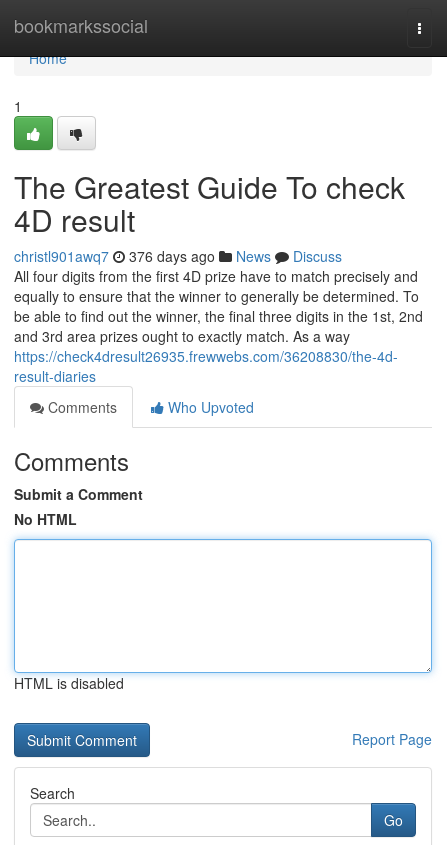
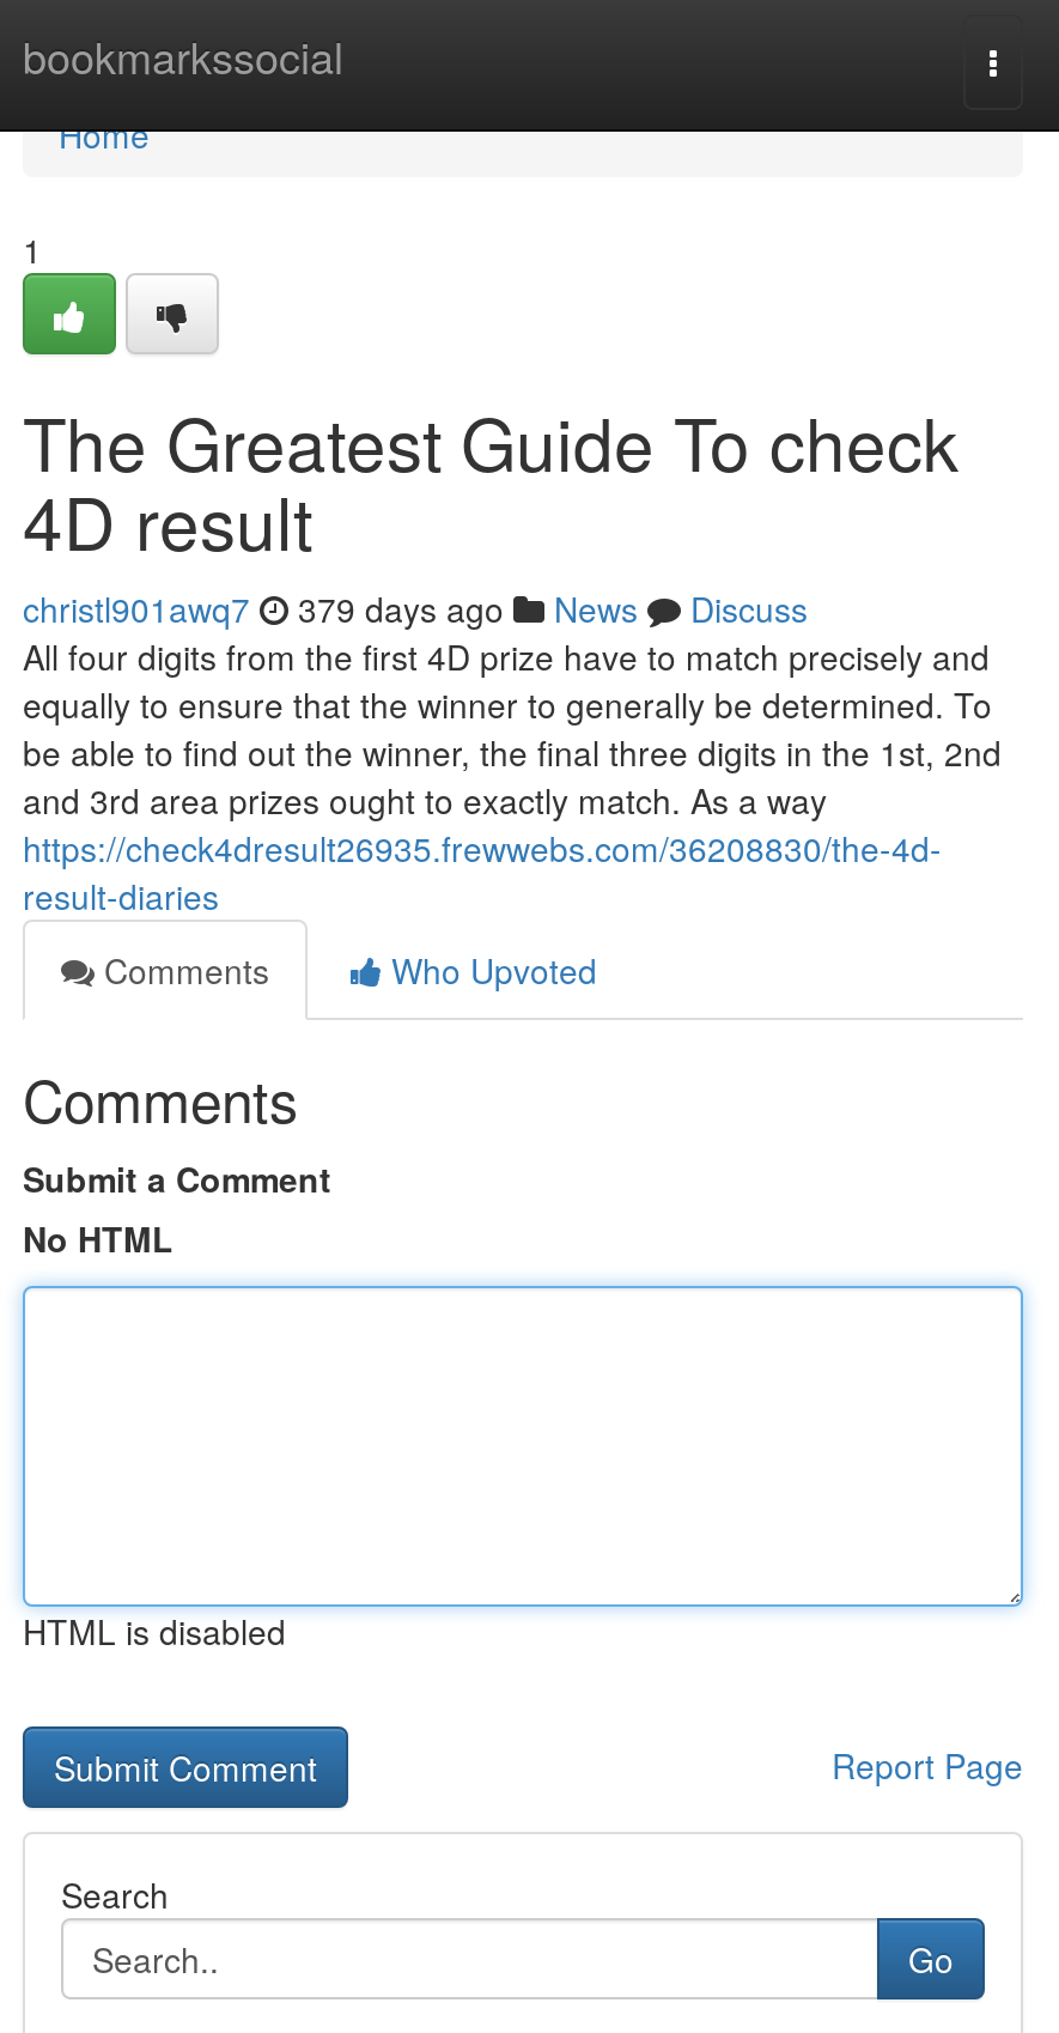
- christl901awq7 376 days ago News Discuss
+ christl901awq7 379 days ago News Discuss
